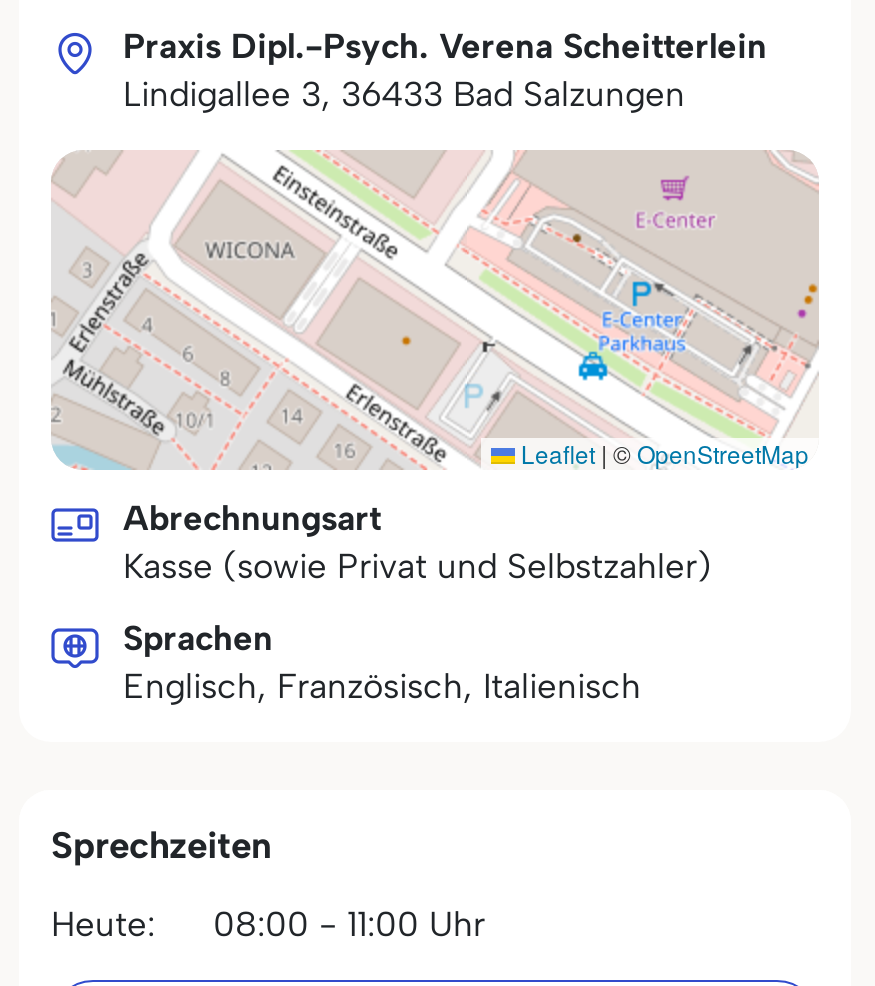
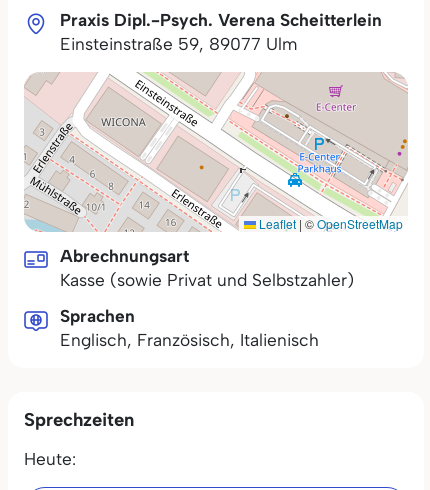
- Lindigallee 3, 36433 Bad Salzungen
+ Einsteinstraße 59, 89077 Ulm

- 08:00 - 11:00 Uhr
